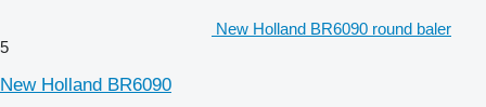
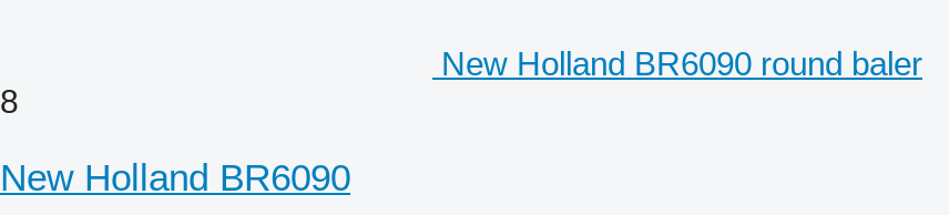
- 5
+ 8
